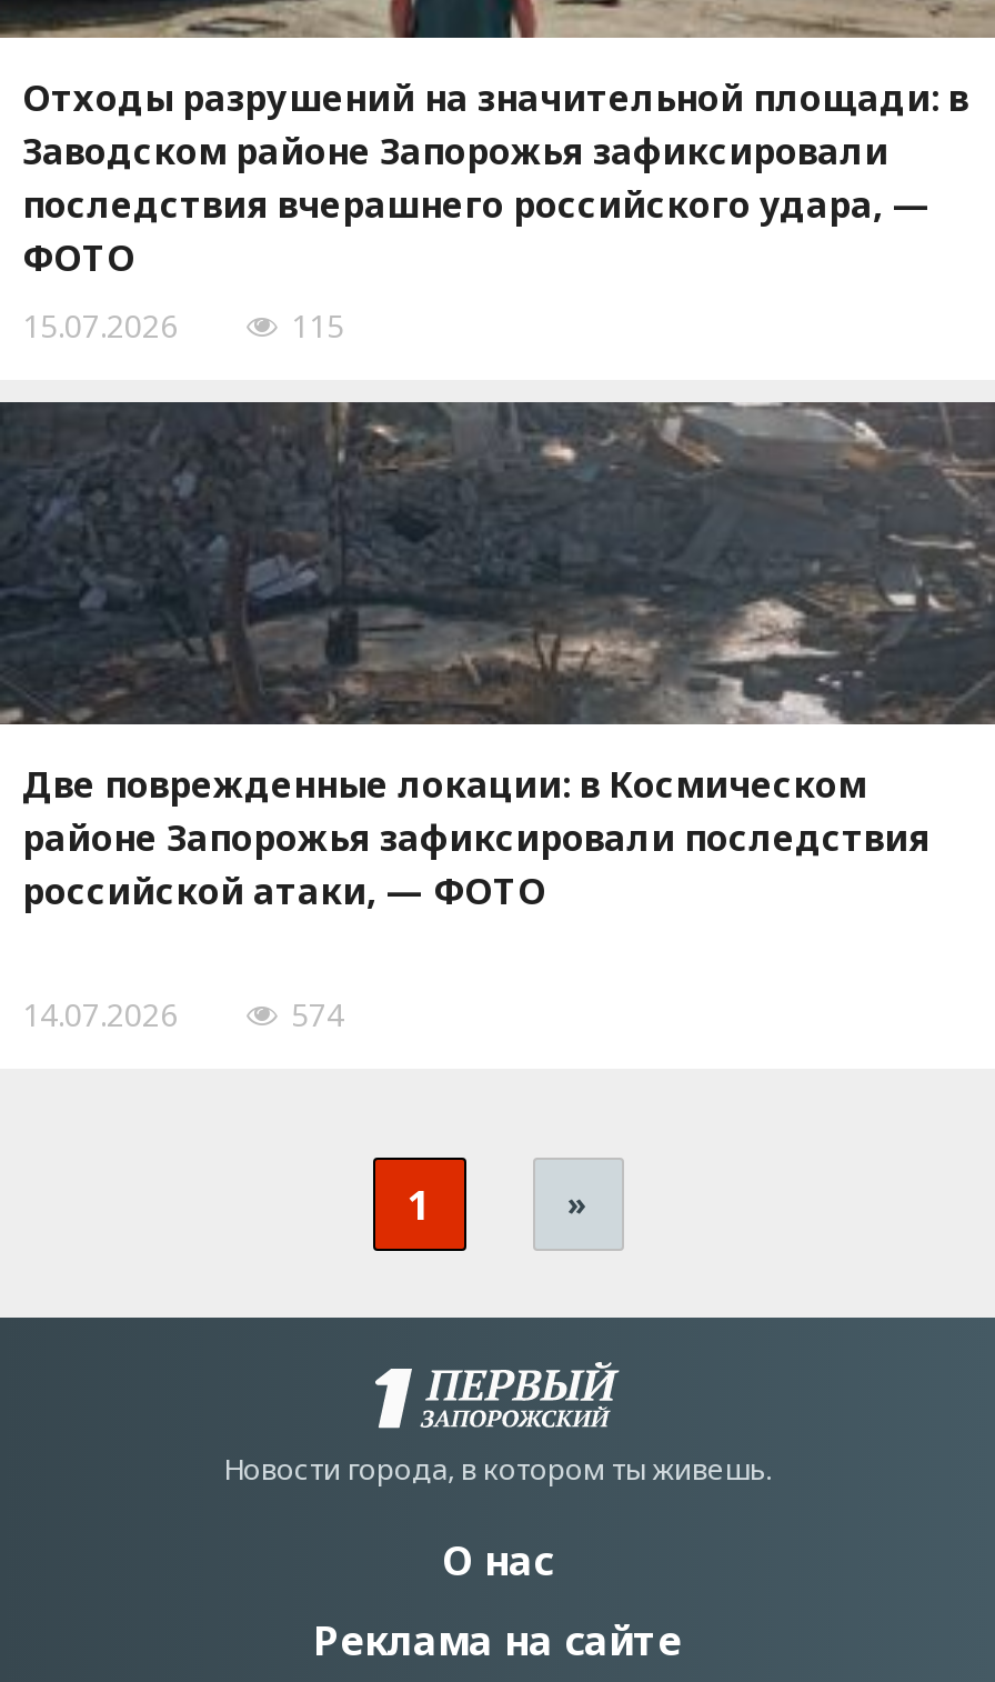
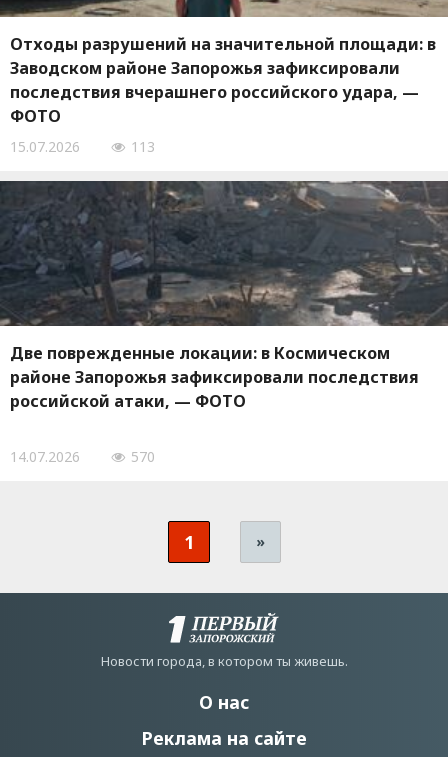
- 115
+ 113

- 574
+ 570
